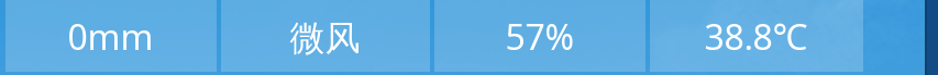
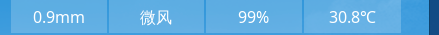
- 0mm
+ 0.9mm

- 57%
+ 99%

- 38.8℃
+ 30.8℃
